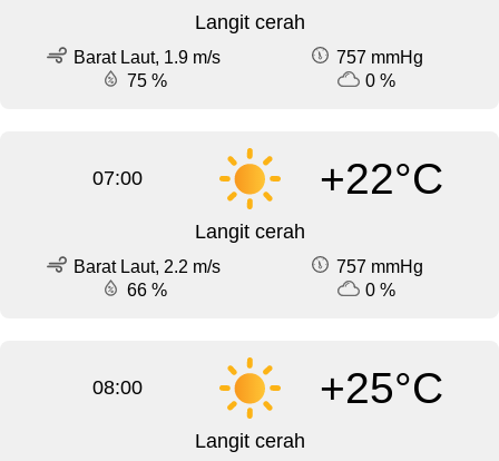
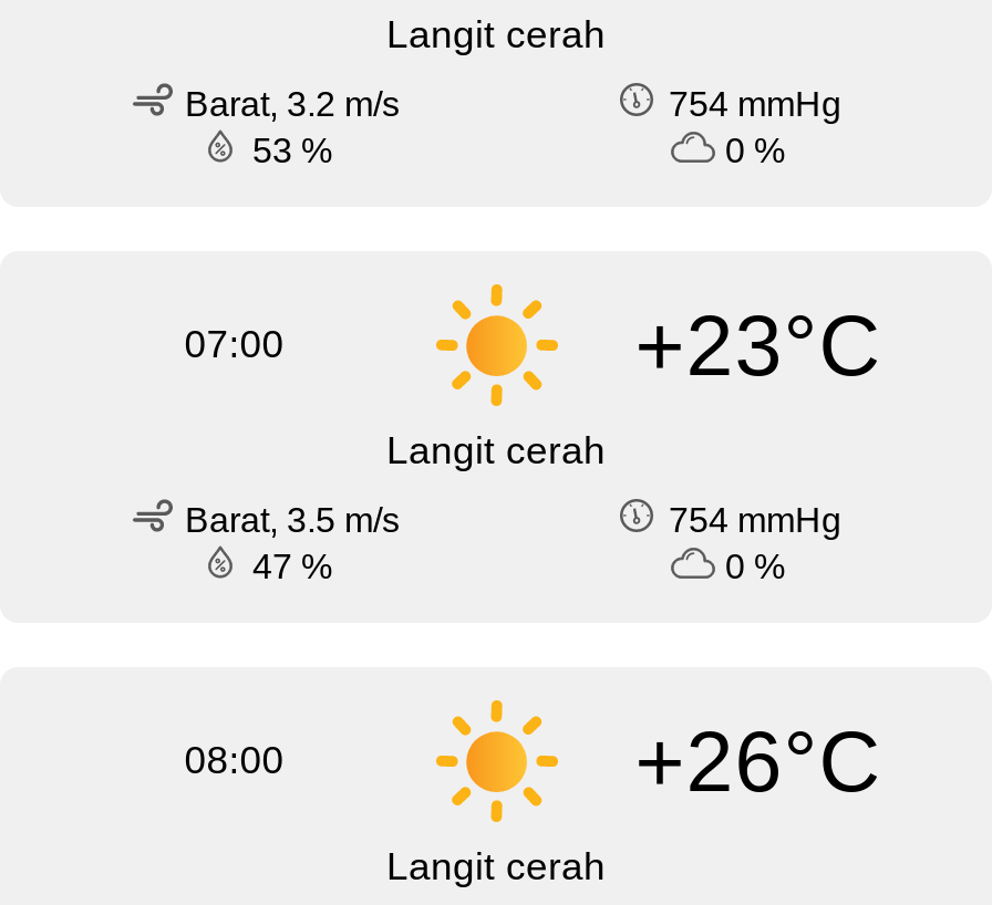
- Barat Laut, 1.9 m/s
- 757 mmHg
- 75 %
+ Barat, 3.2 m/s
+ 754 mmHg
+ 53 %

- +22°C
+ +23°C

- Barat Laut, 2.2 m/s
- 757 mmHg
- 66 %
+ Barat, 3.5 m/s
+ 754 mmHg
+ 47 %

- +25°C
+ +26°C
